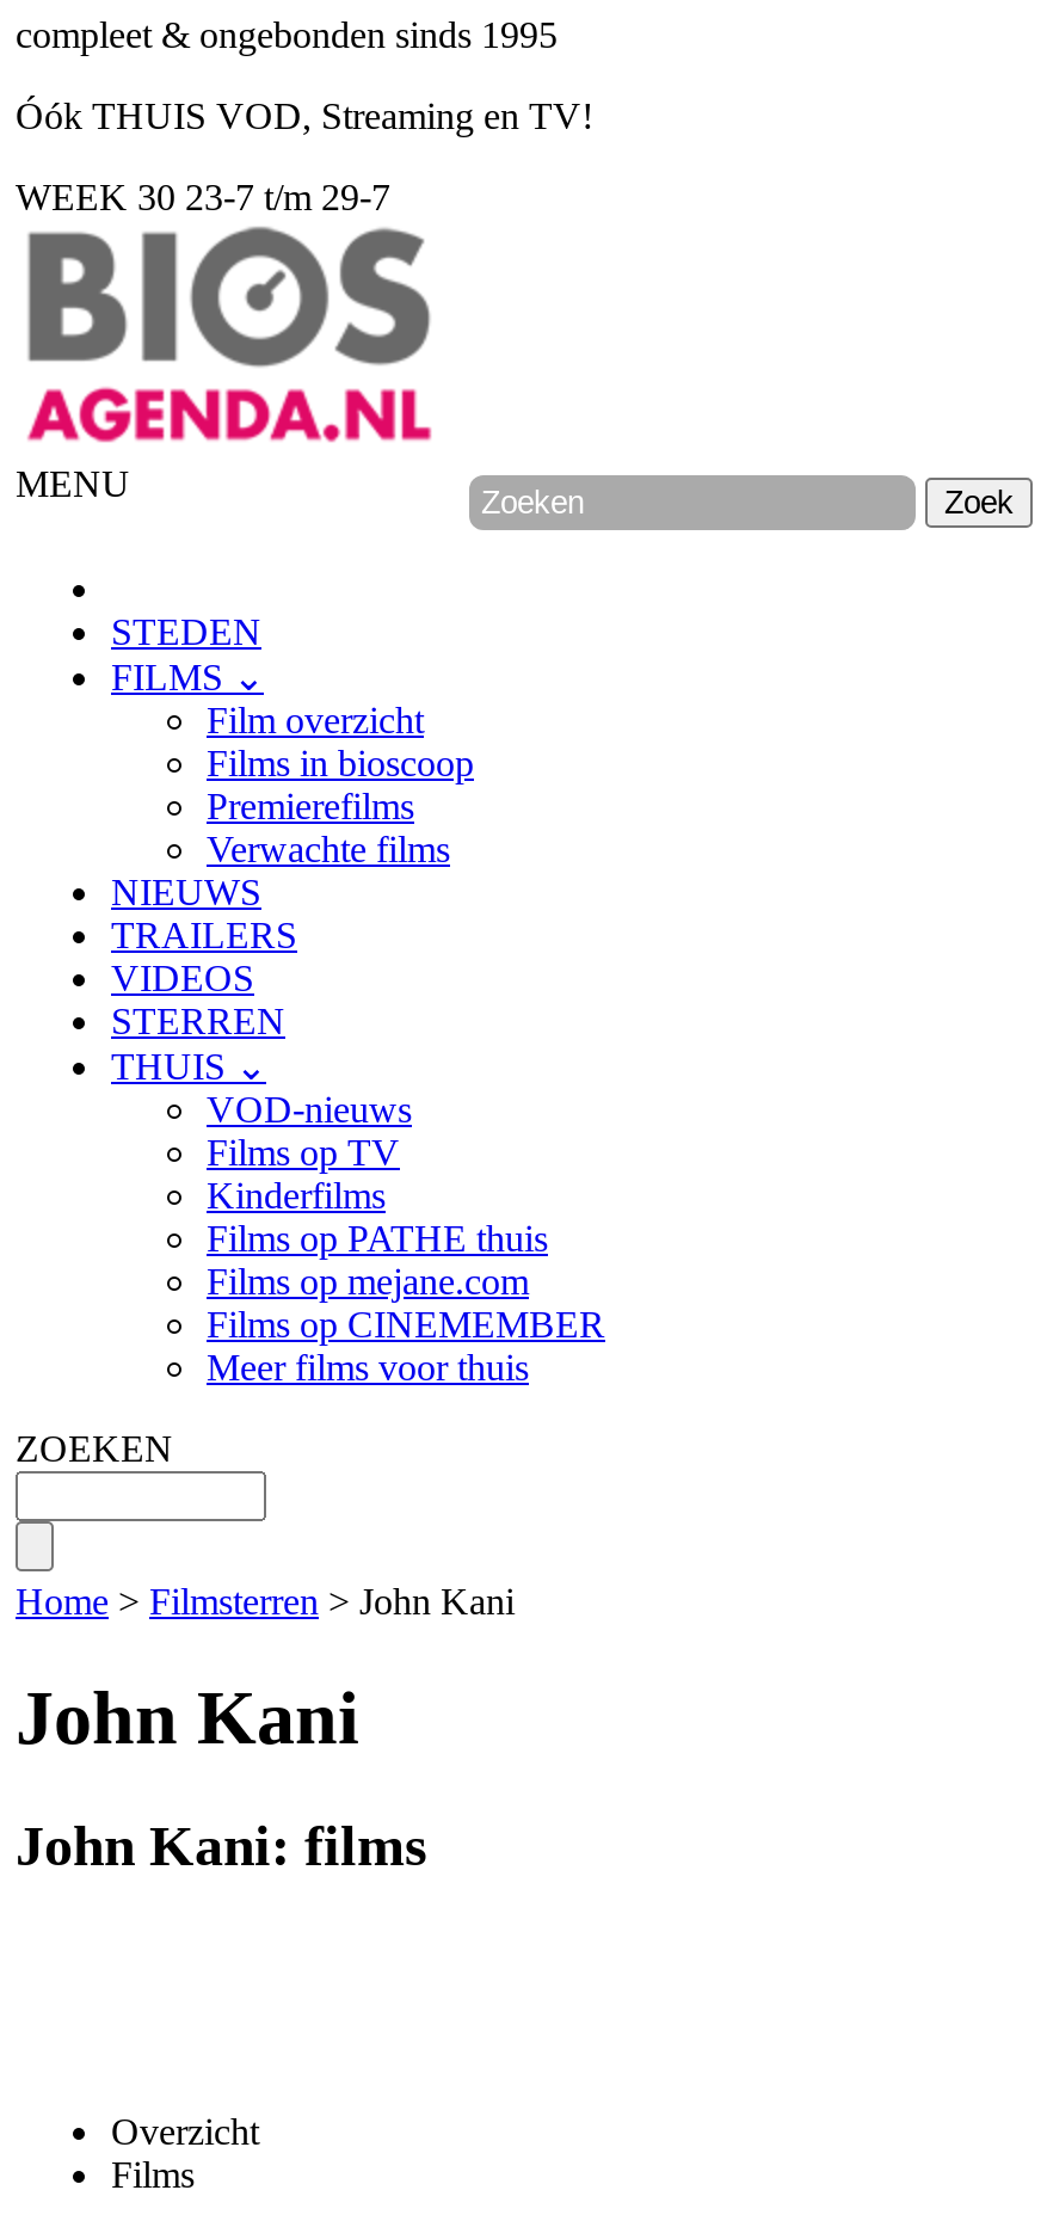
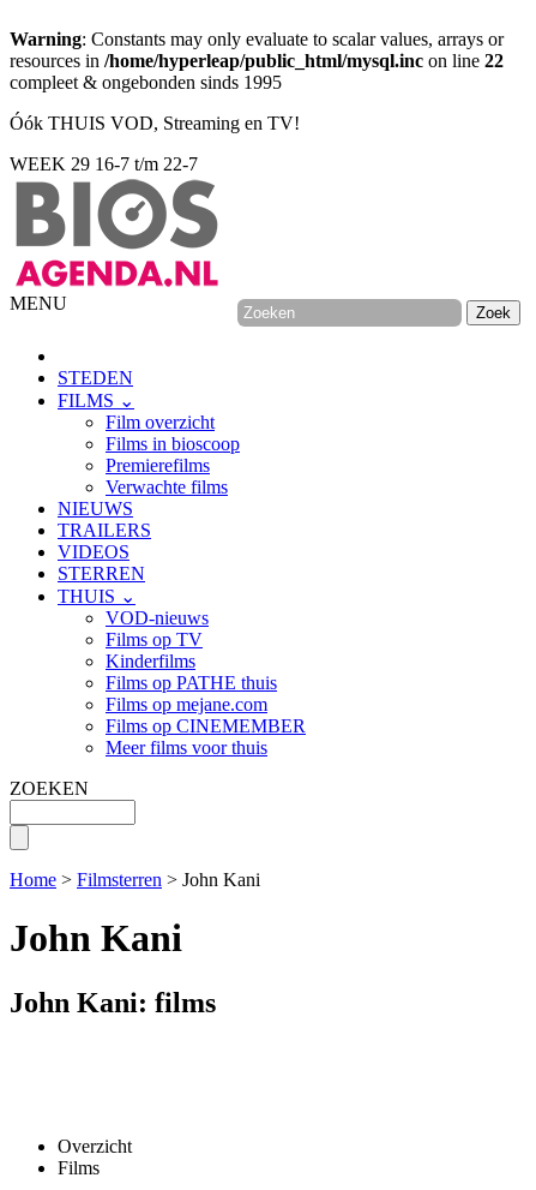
+ Warning: Constants may only evaluate to scalar values, arrays or
+ resources in /home/hyperleap/public_html/mysql.inc on line 22

- WEEK 30 23-7 t/m 29-7
+ WEEK 29 16-7 t/m 22-7
